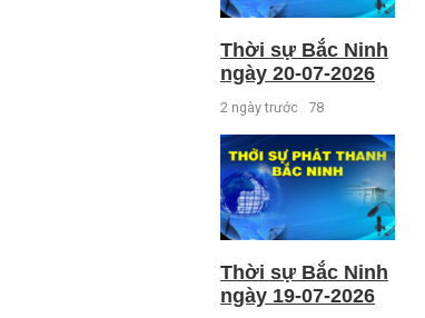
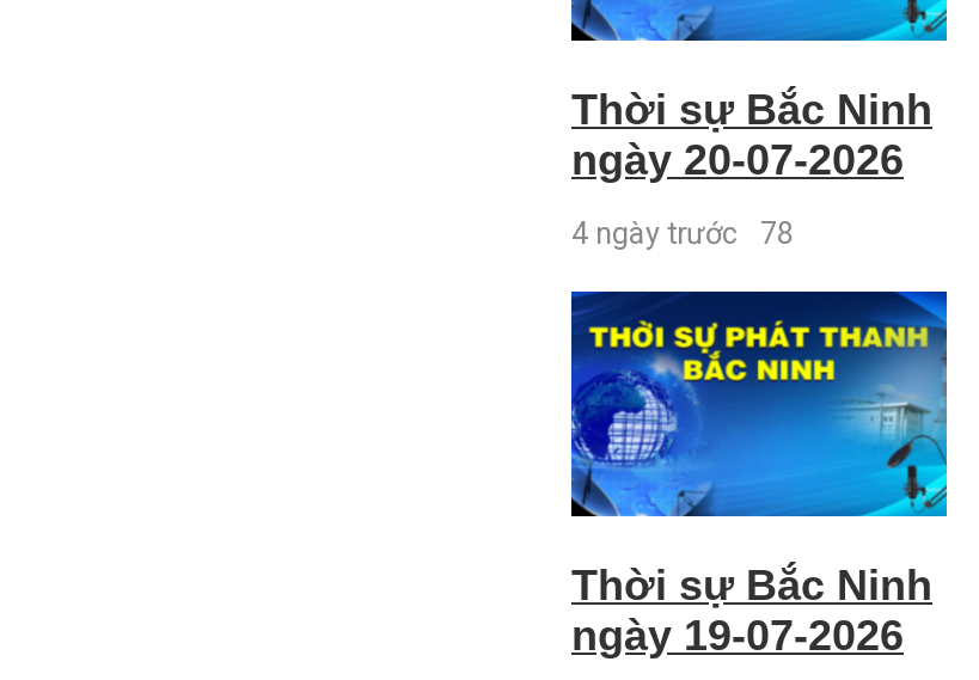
- 2 ngày trước 78
+ 4 ngày trước 78
